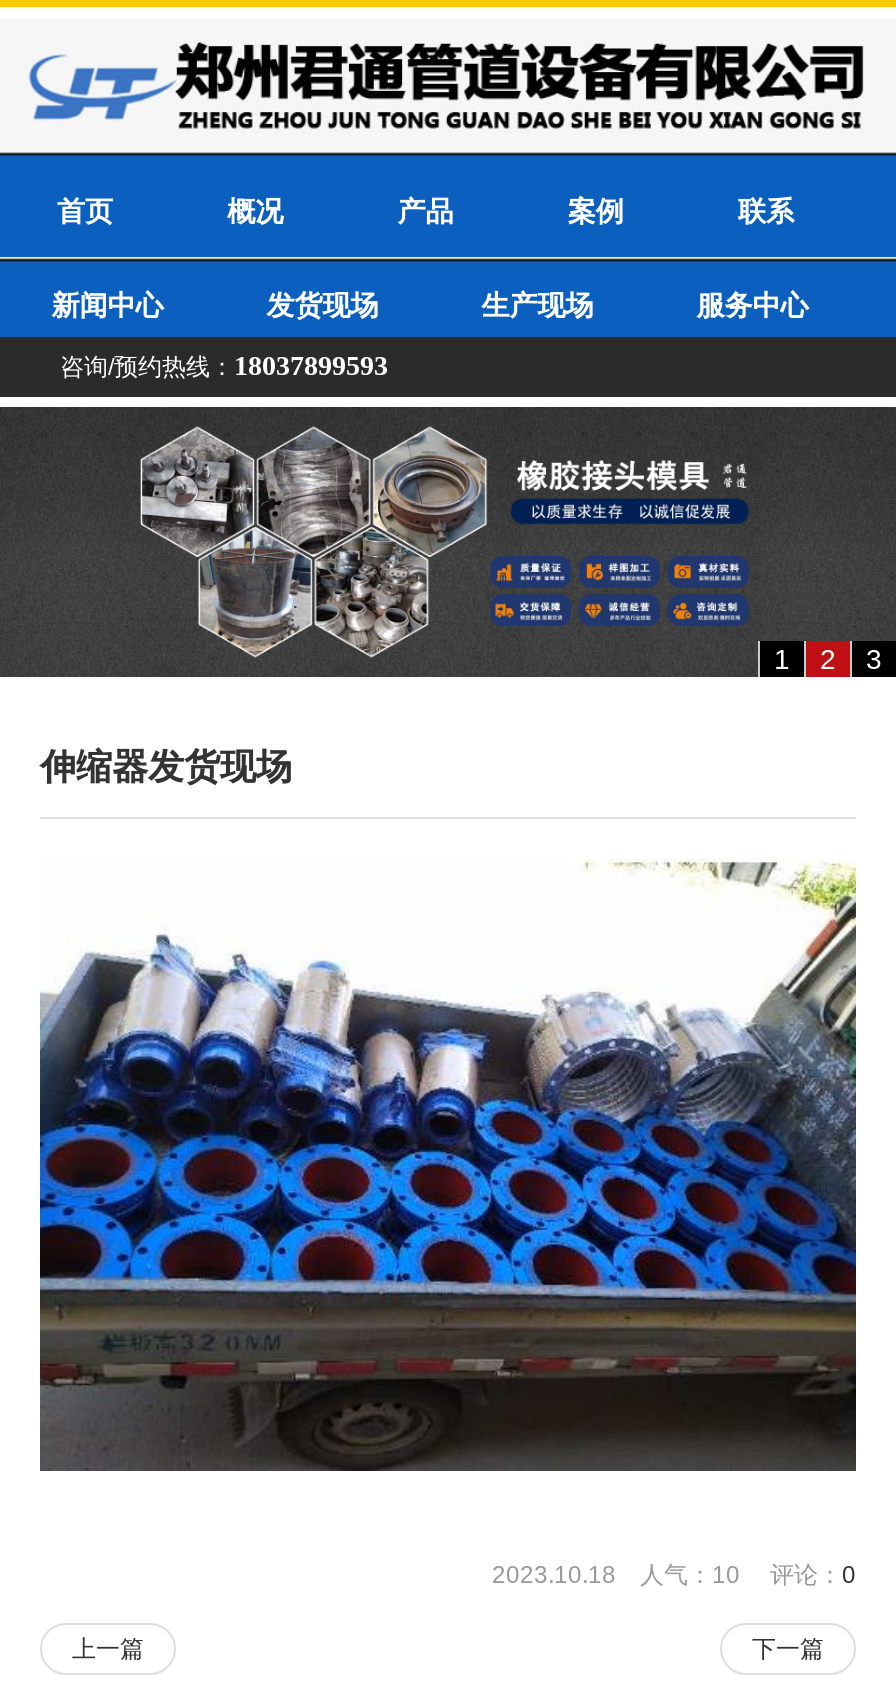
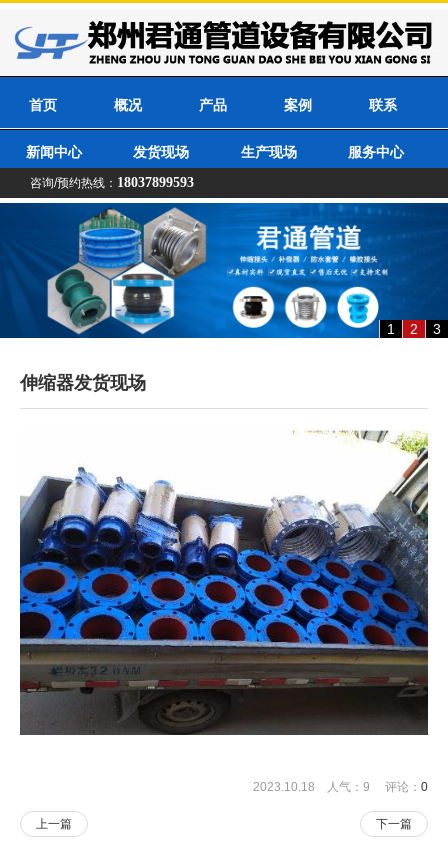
- [image]
+ [image]

- 2023.10.18 人气：10评论：0
+ 2023.10.18 人气：9评论：0
